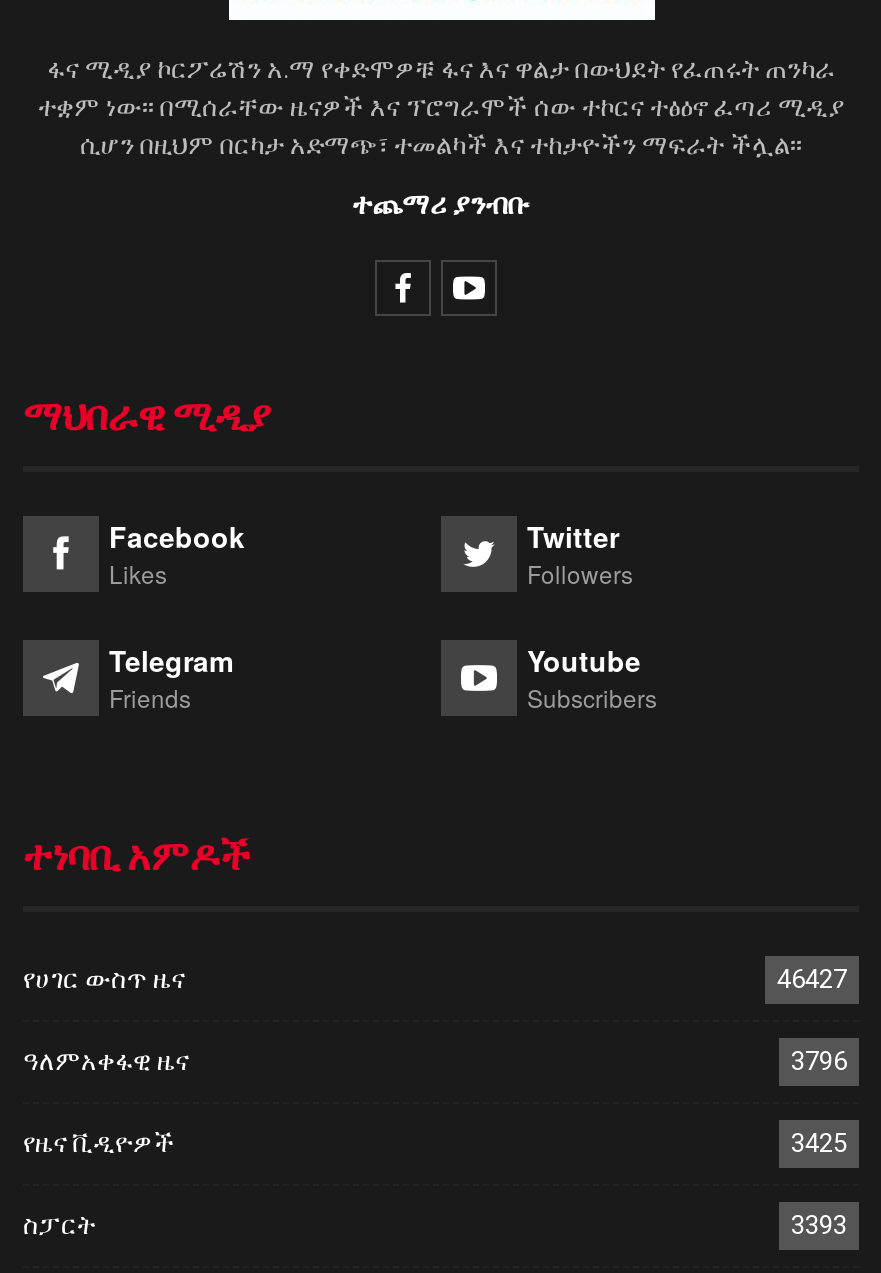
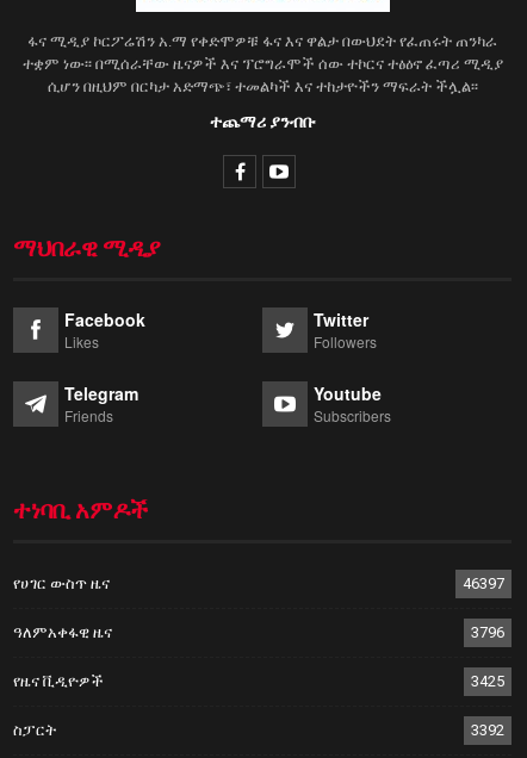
- 46427
+ 46397

- 3393
+ 3392
